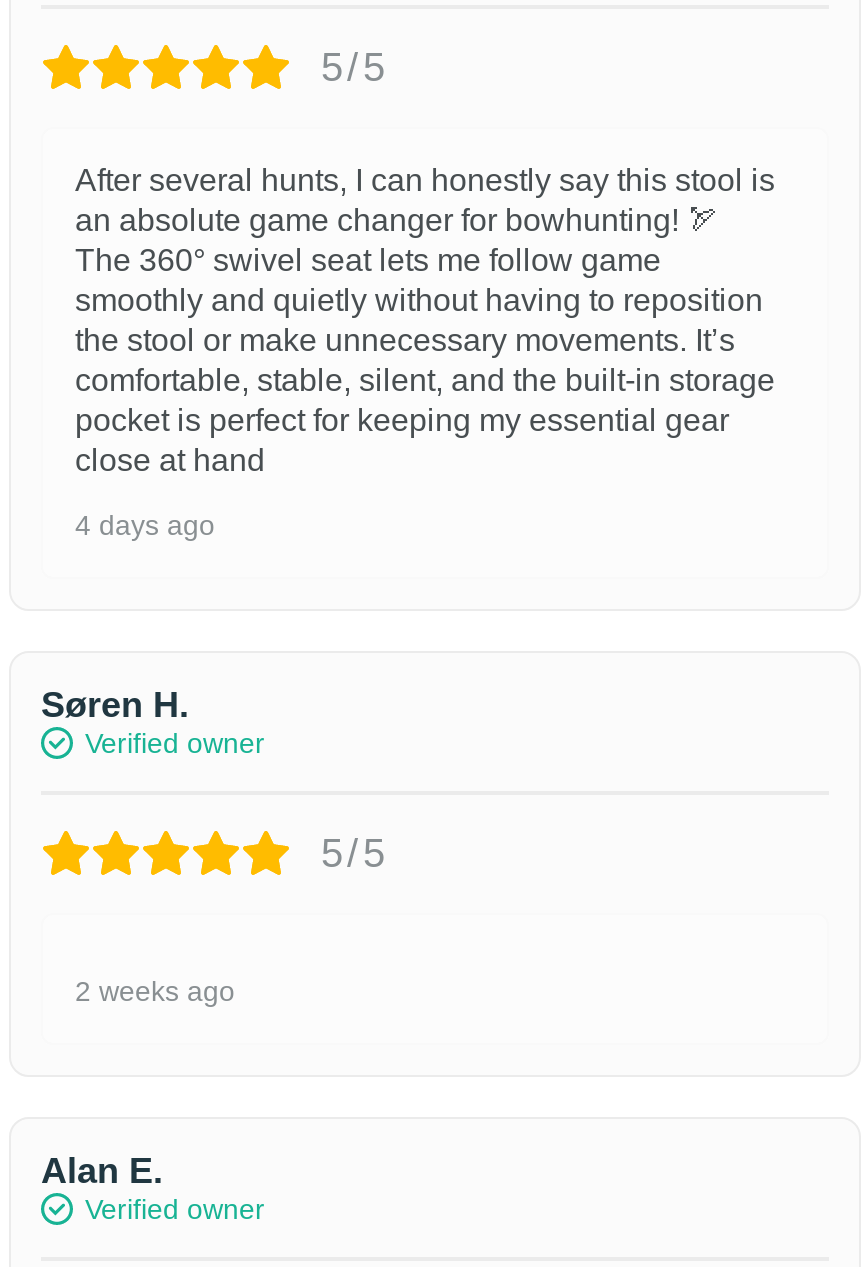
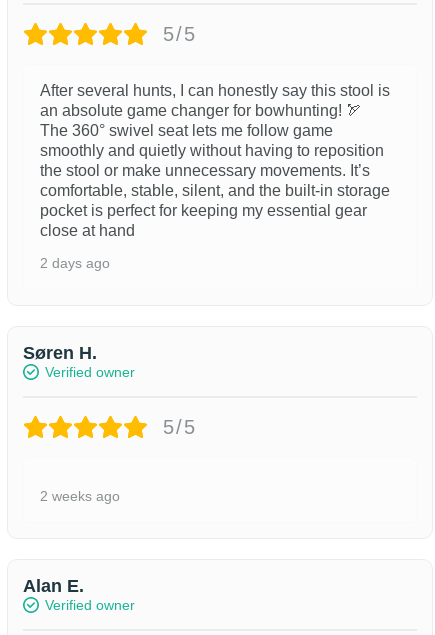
- 4 days ago
+ 2 days ago
